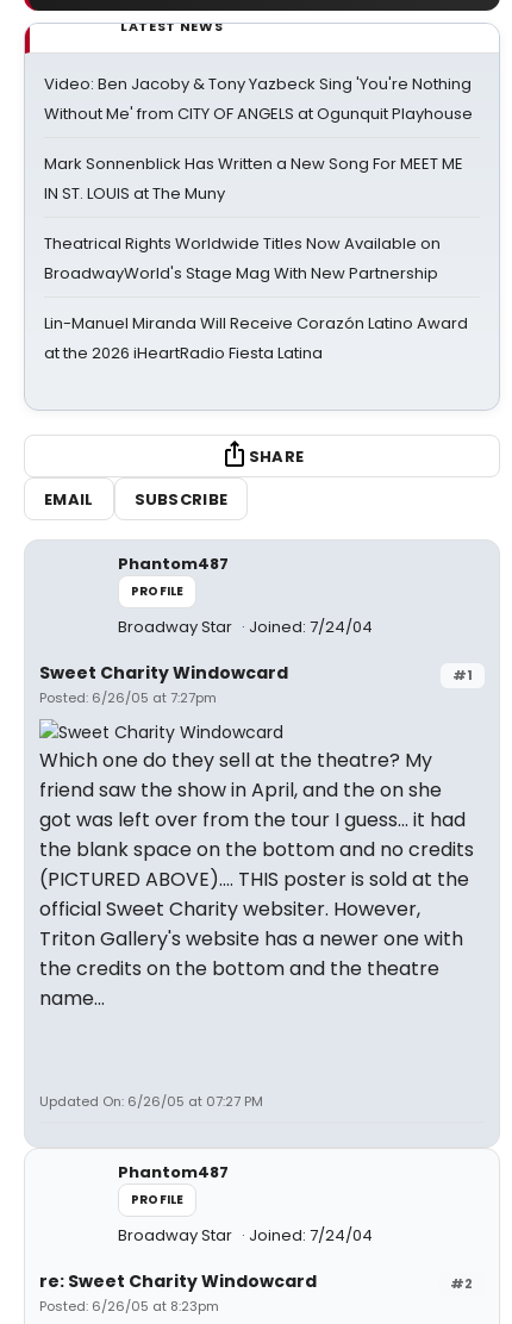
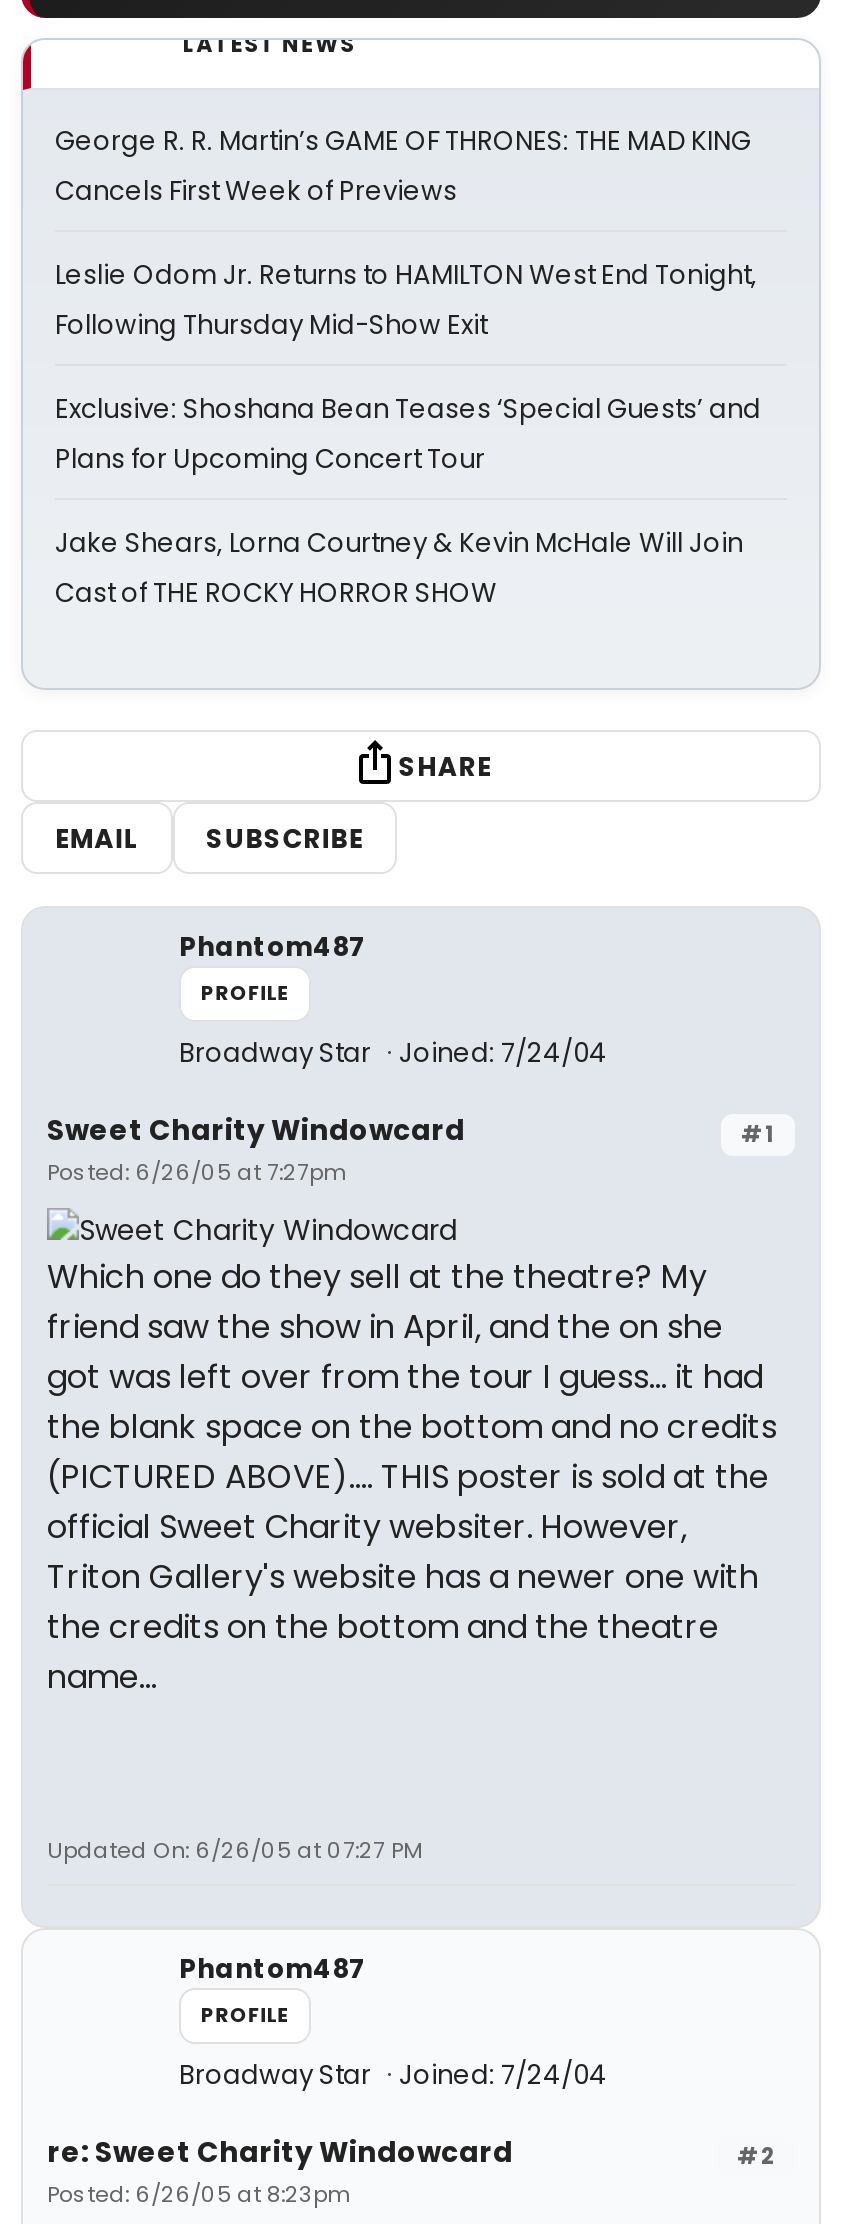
- Video: Ben Jacoby & Tony Yazbeck Sing 'You're Nothing
- Without Me' from CITY OF ANGELS at Ogunquit Playhouse
+ George R. R. Martin’s GAME OF THRONES: THE MAD KING
+ Cancels First Week of Previews

- Mark Sonnenblick Has Written a New Song For MEET ME
- IN ST. LOUIS at The Muny
+ Leslie Odom Jr. Returns to HAMILTON West End Tonight,
+ Following Thursday Mid-Show Exit

- Theatrical Rights Worldwide Titles Now Available on
- BroadwayWorld's Stage Mag With New Partnership
+ Exclusive: Shoshana Bean Teases ‘Special Guests’ and
+ Plans for Upcoming Concert Tour

- Lin-Manuel Miranda Will Receive Corazón Latino Award
- at the 2026 iHeartRadio Fiesta Latina
+ Jake Shears, Lorna Courtney & Kevin McHale Will Join
+ Cast of THE ROCKY HORROR SHOW
